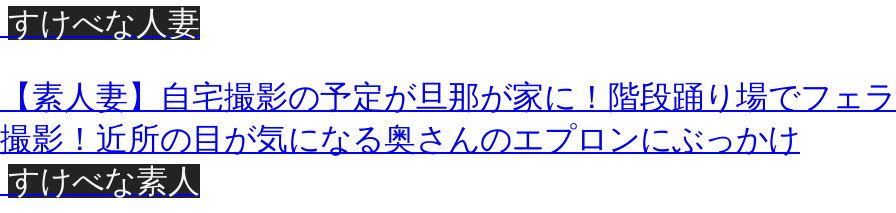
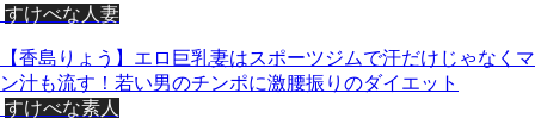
- 【素人妻】自宅撮影の予定が旦那が家に！階段踊り場でフェラ
- 撮影！近所の目が気になる奥さんのエプロンにぶっかけ
+ 【香島りょう】エロ巨乳妻はスポーツジムで汗だけじゃなくマ
+ ン汁も流す！若い男のチンポに激腰振りのダイエット
